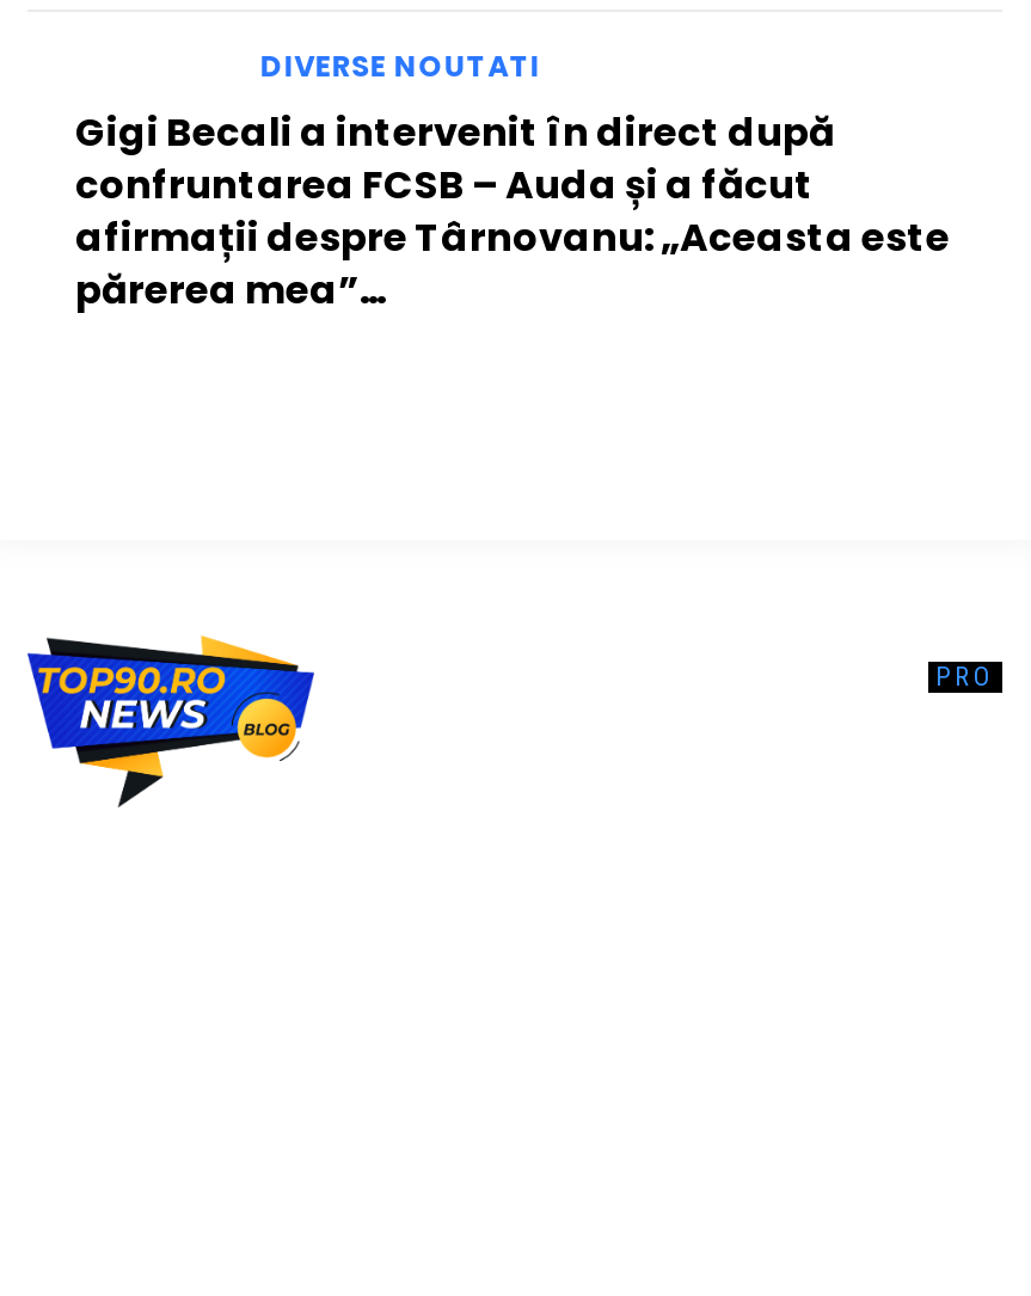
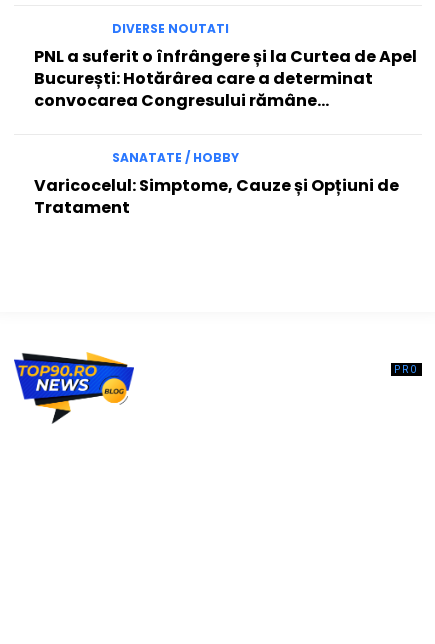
- Gigi Becali a intervenit în direct după
- confruntarea FCSB – Auda și a făcut
- afirmații despre Târnovanu: „Aceasta este
- părerea mea”…
+ PNL a suferit o înfrângere și la Curtea de Apel
+ București: Hotărârea care a determinat
+ convocarea Congresului rămâne…
+ SANATATE / HOBBY
+ Varicocelul: Simptome, Cauze și Opțiuni de
+ Tratament
